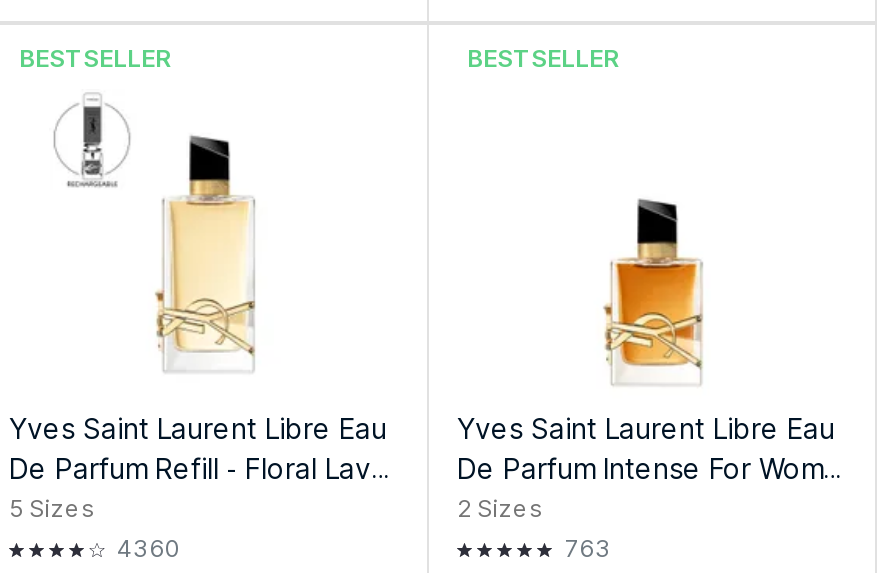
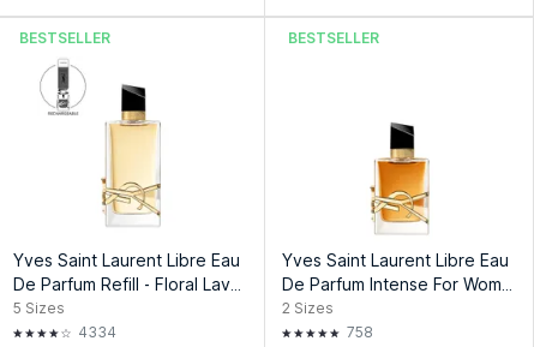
- 4360
+ 4334

- 763
+ 758
